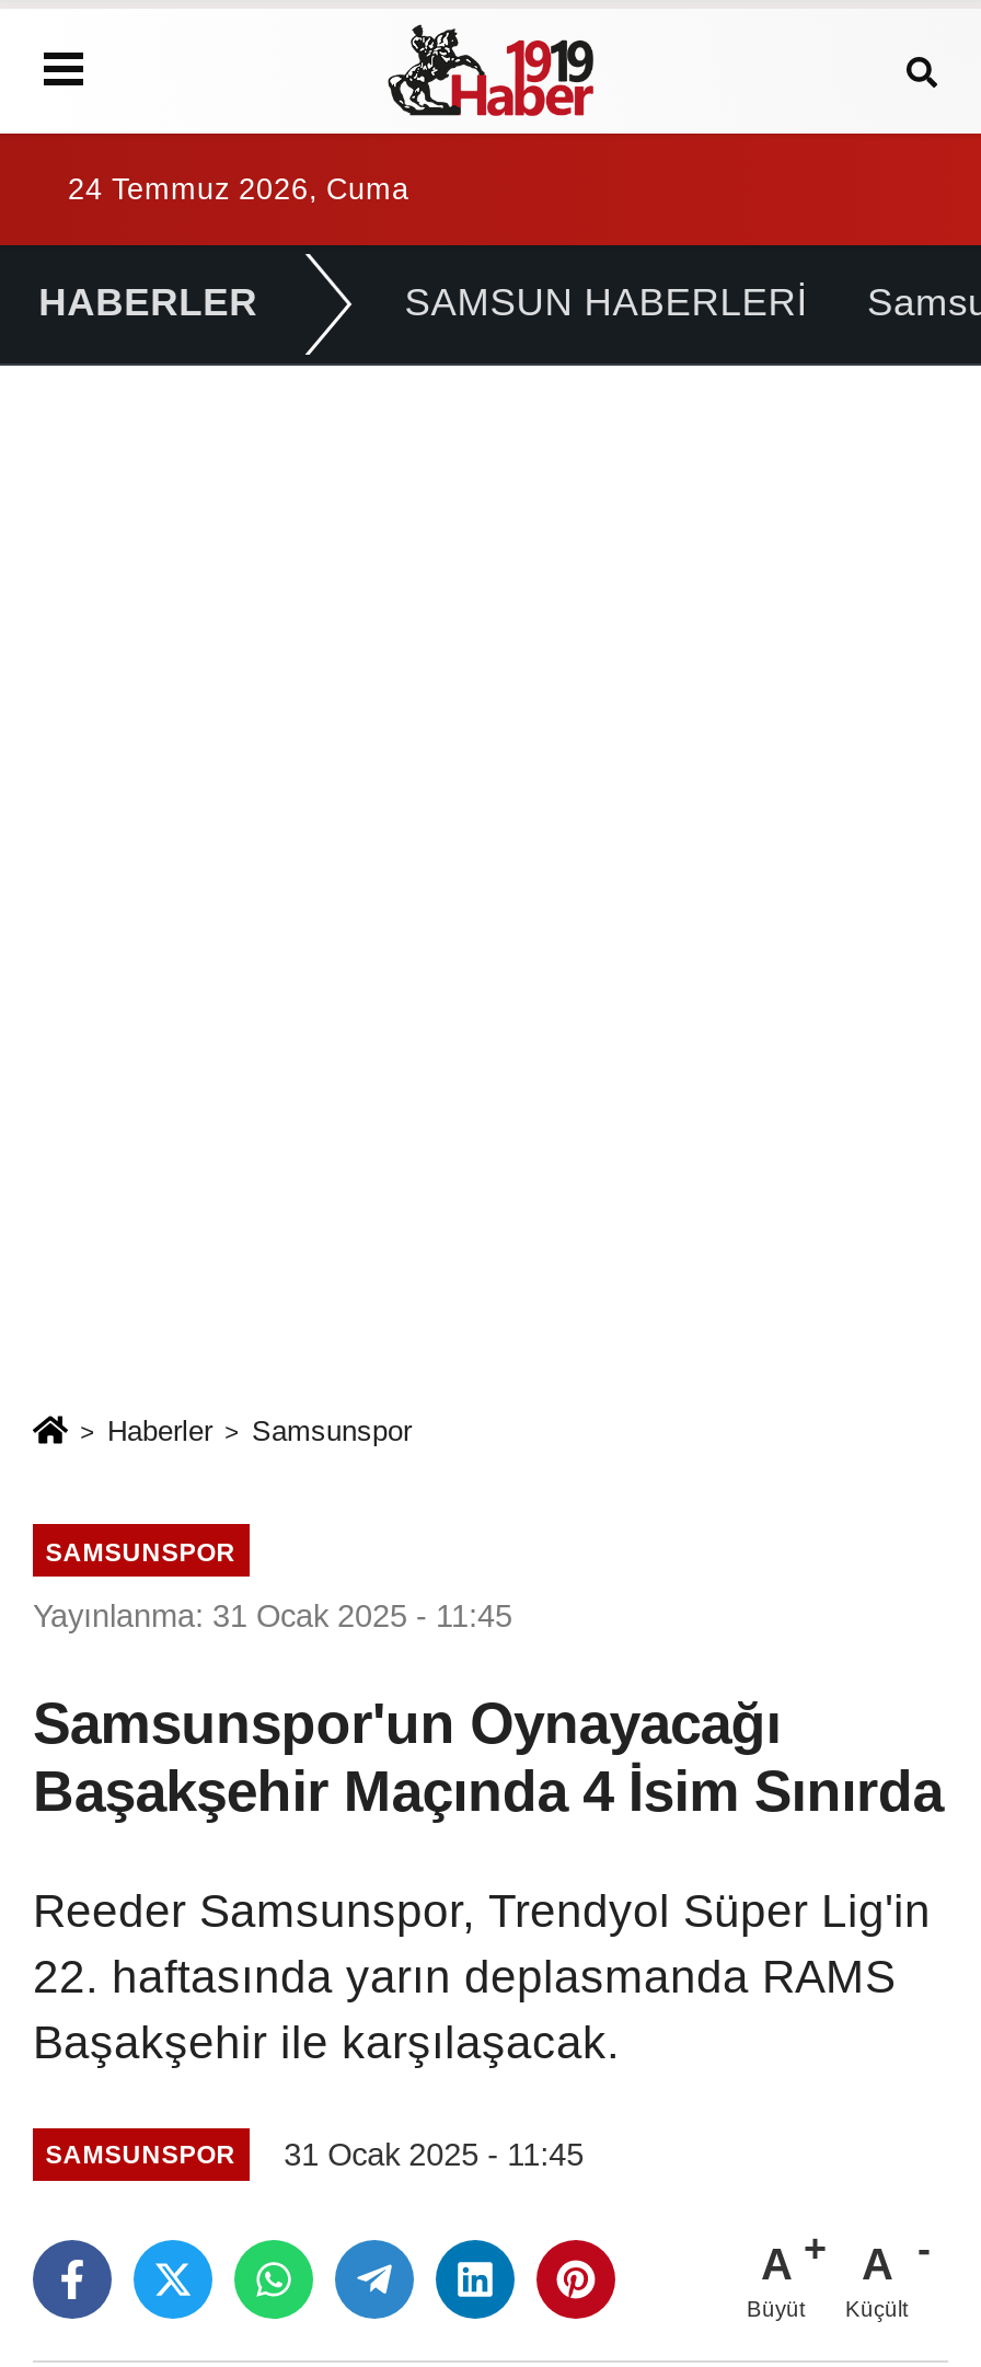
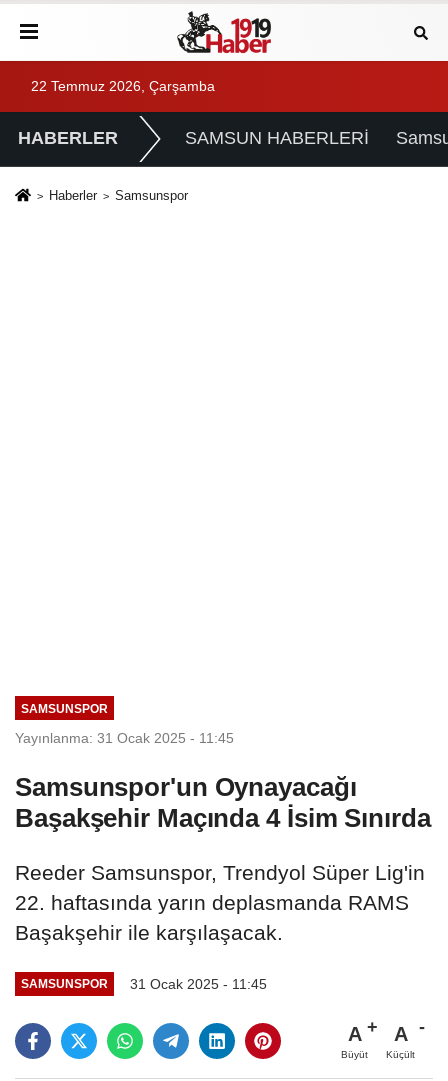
- 24 Temmuz 2026, Cuma
+ 22 Temmuz 2026, Çarşamba

moved up: Haberler | Samsunspor
